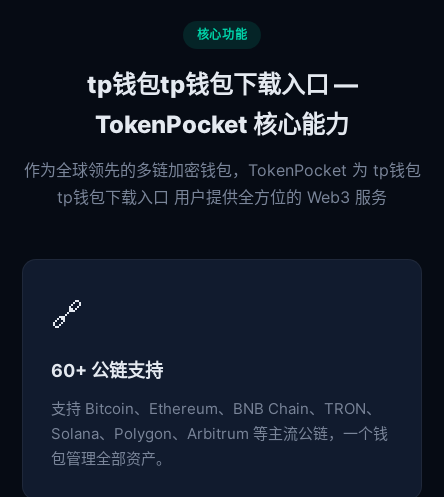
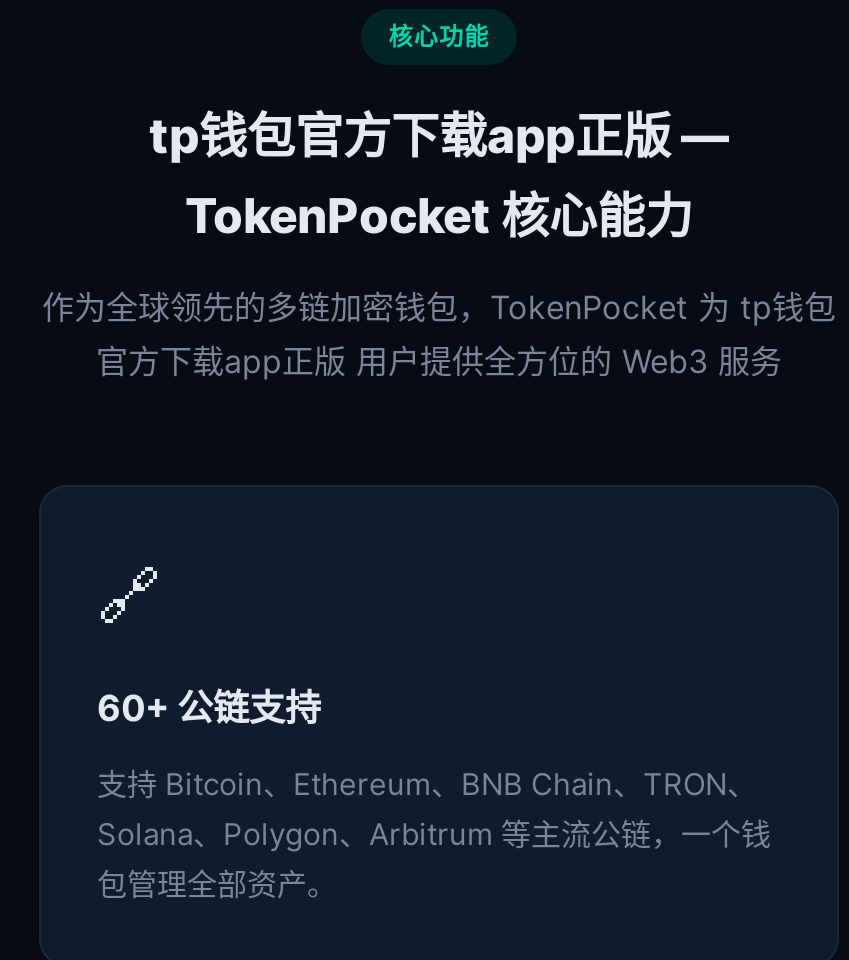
- tp钱包tp钱包下载入口 —
+ tp钱包官方下载app正版 —

- tp钱包下载入口 用户提供全方位的 Web3 服务
+ 官方下载app正版 用户提供全方位的 Web3 服务
